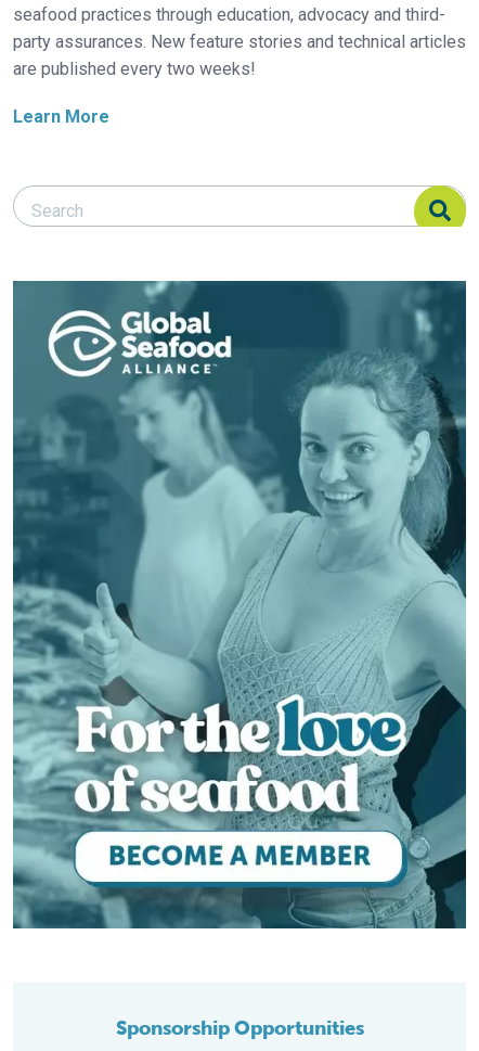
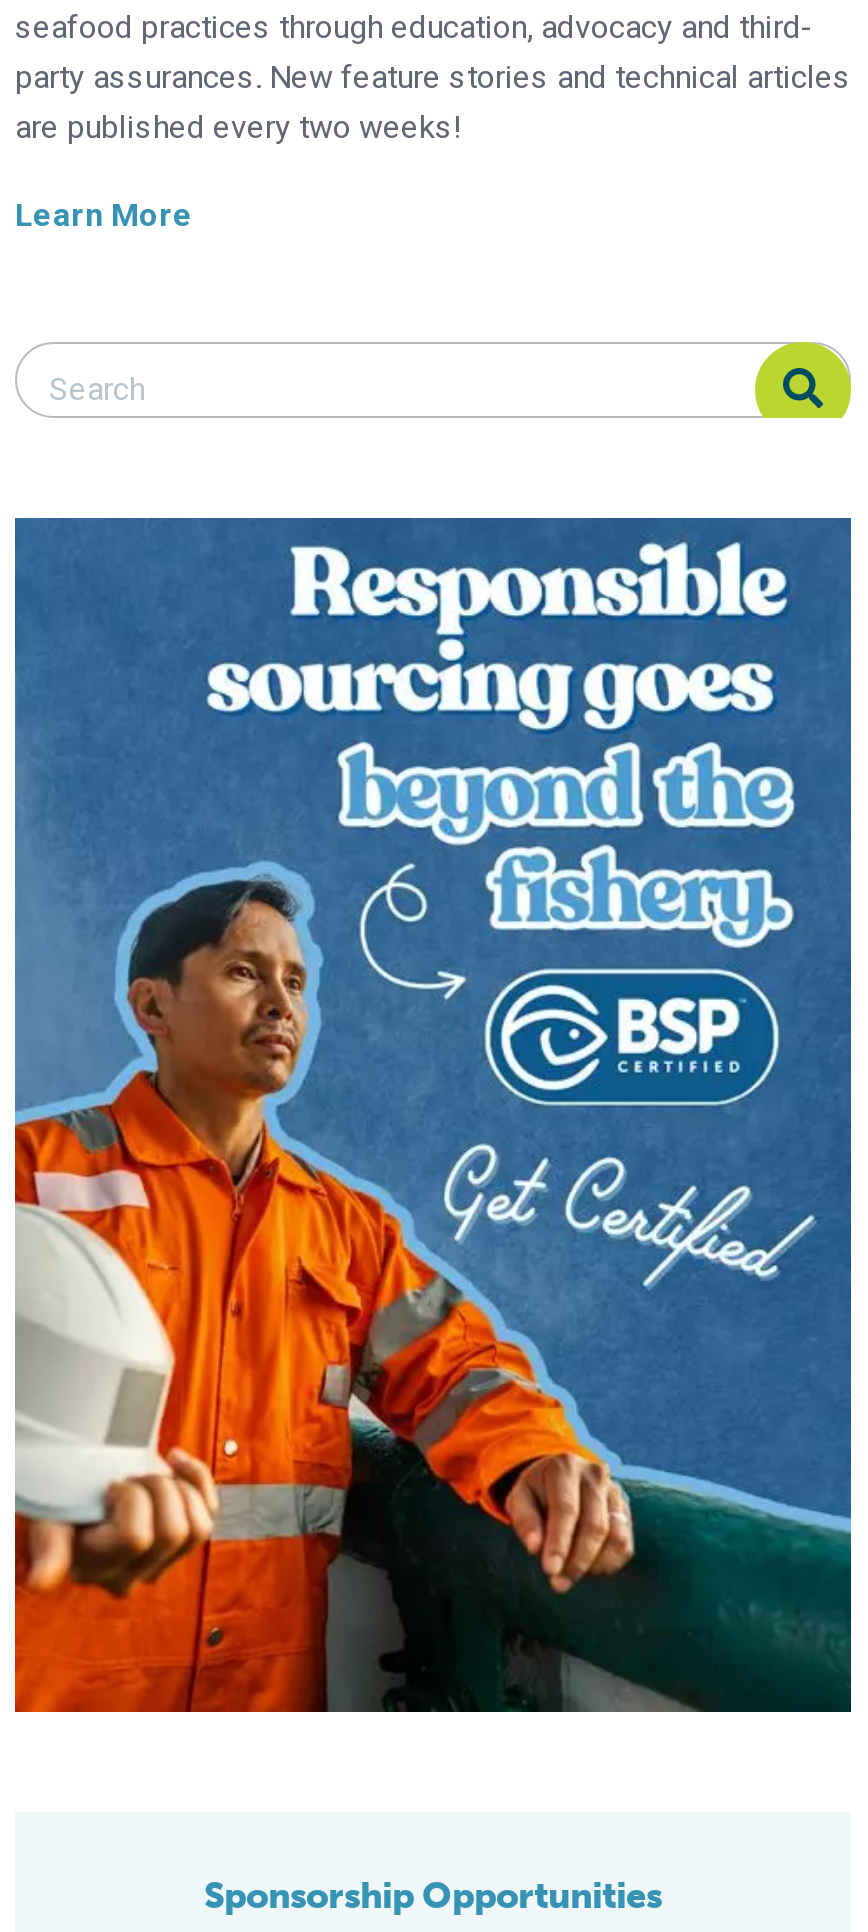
- [image]
+ [image]
